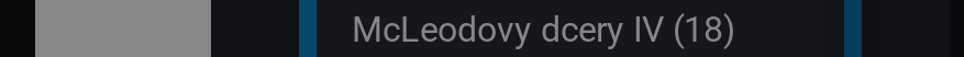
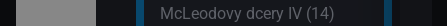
- McLeodovy dcery IV (18)
+ McLeodovy dcery IV (14)
